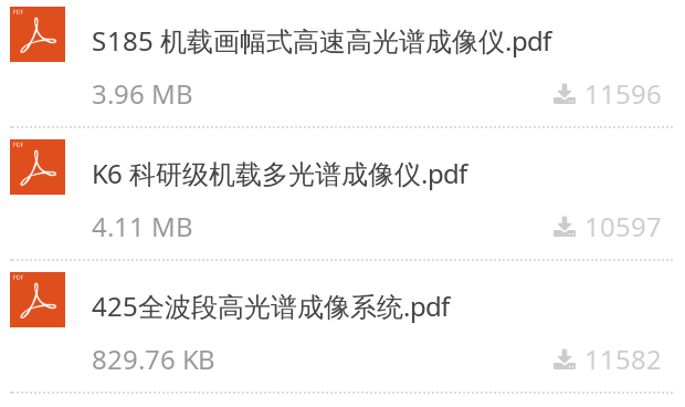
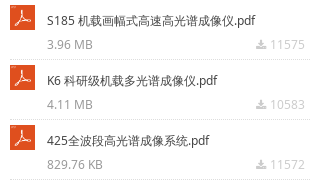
- 끂 11596
+ 끂 11575

- 끂 10597
+ 끂 10583

- 끂 11582
+ 끂 11572
